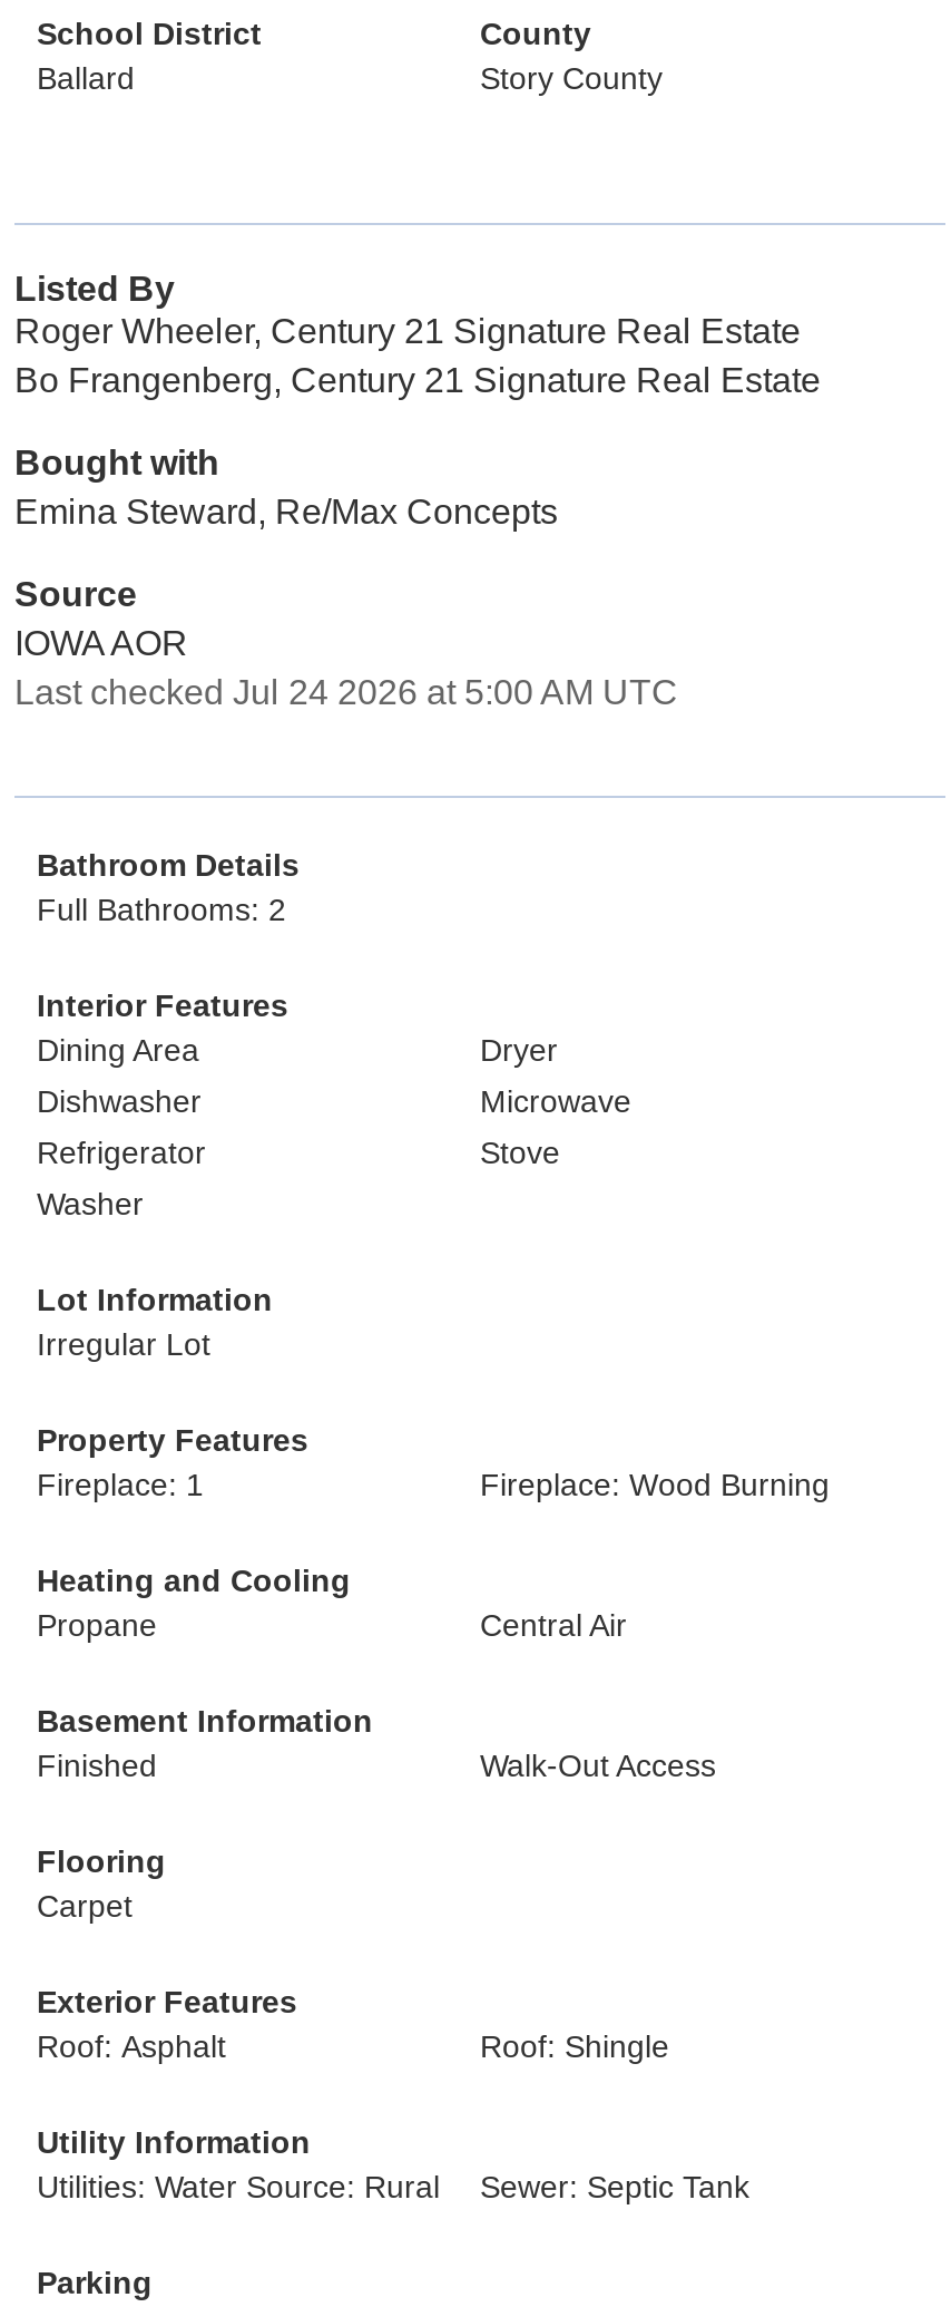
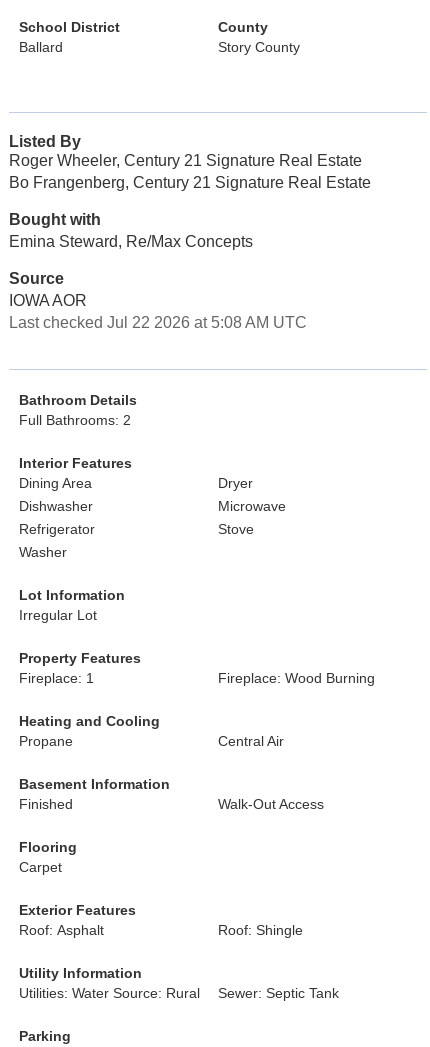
- Last checked Jul 24 2026 at 5:00 AM UTC
+ Last checked Jul 22 2026 at 5:08 AM UTC
